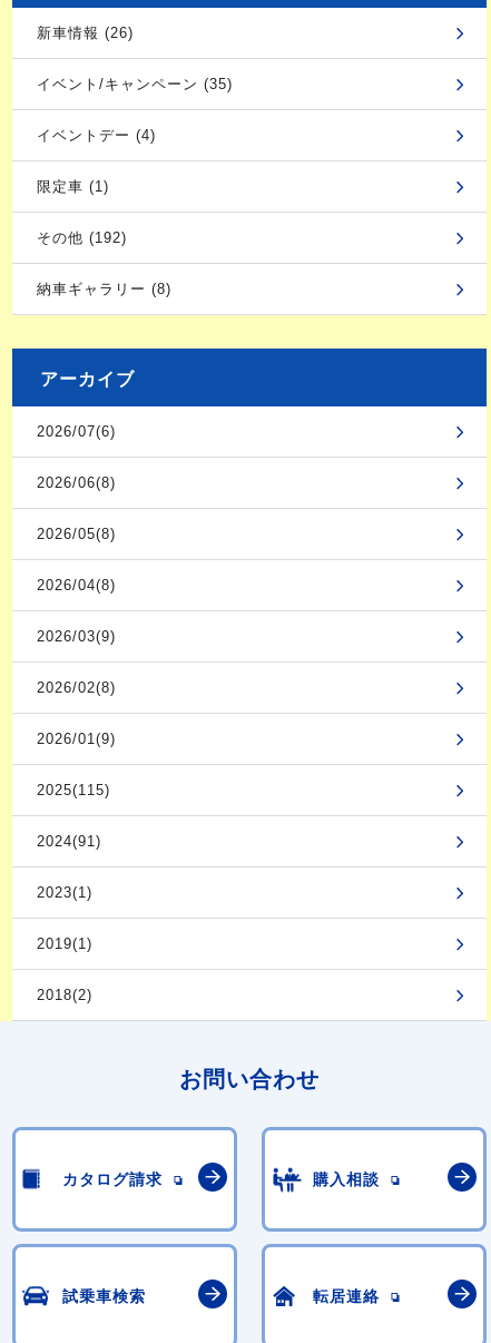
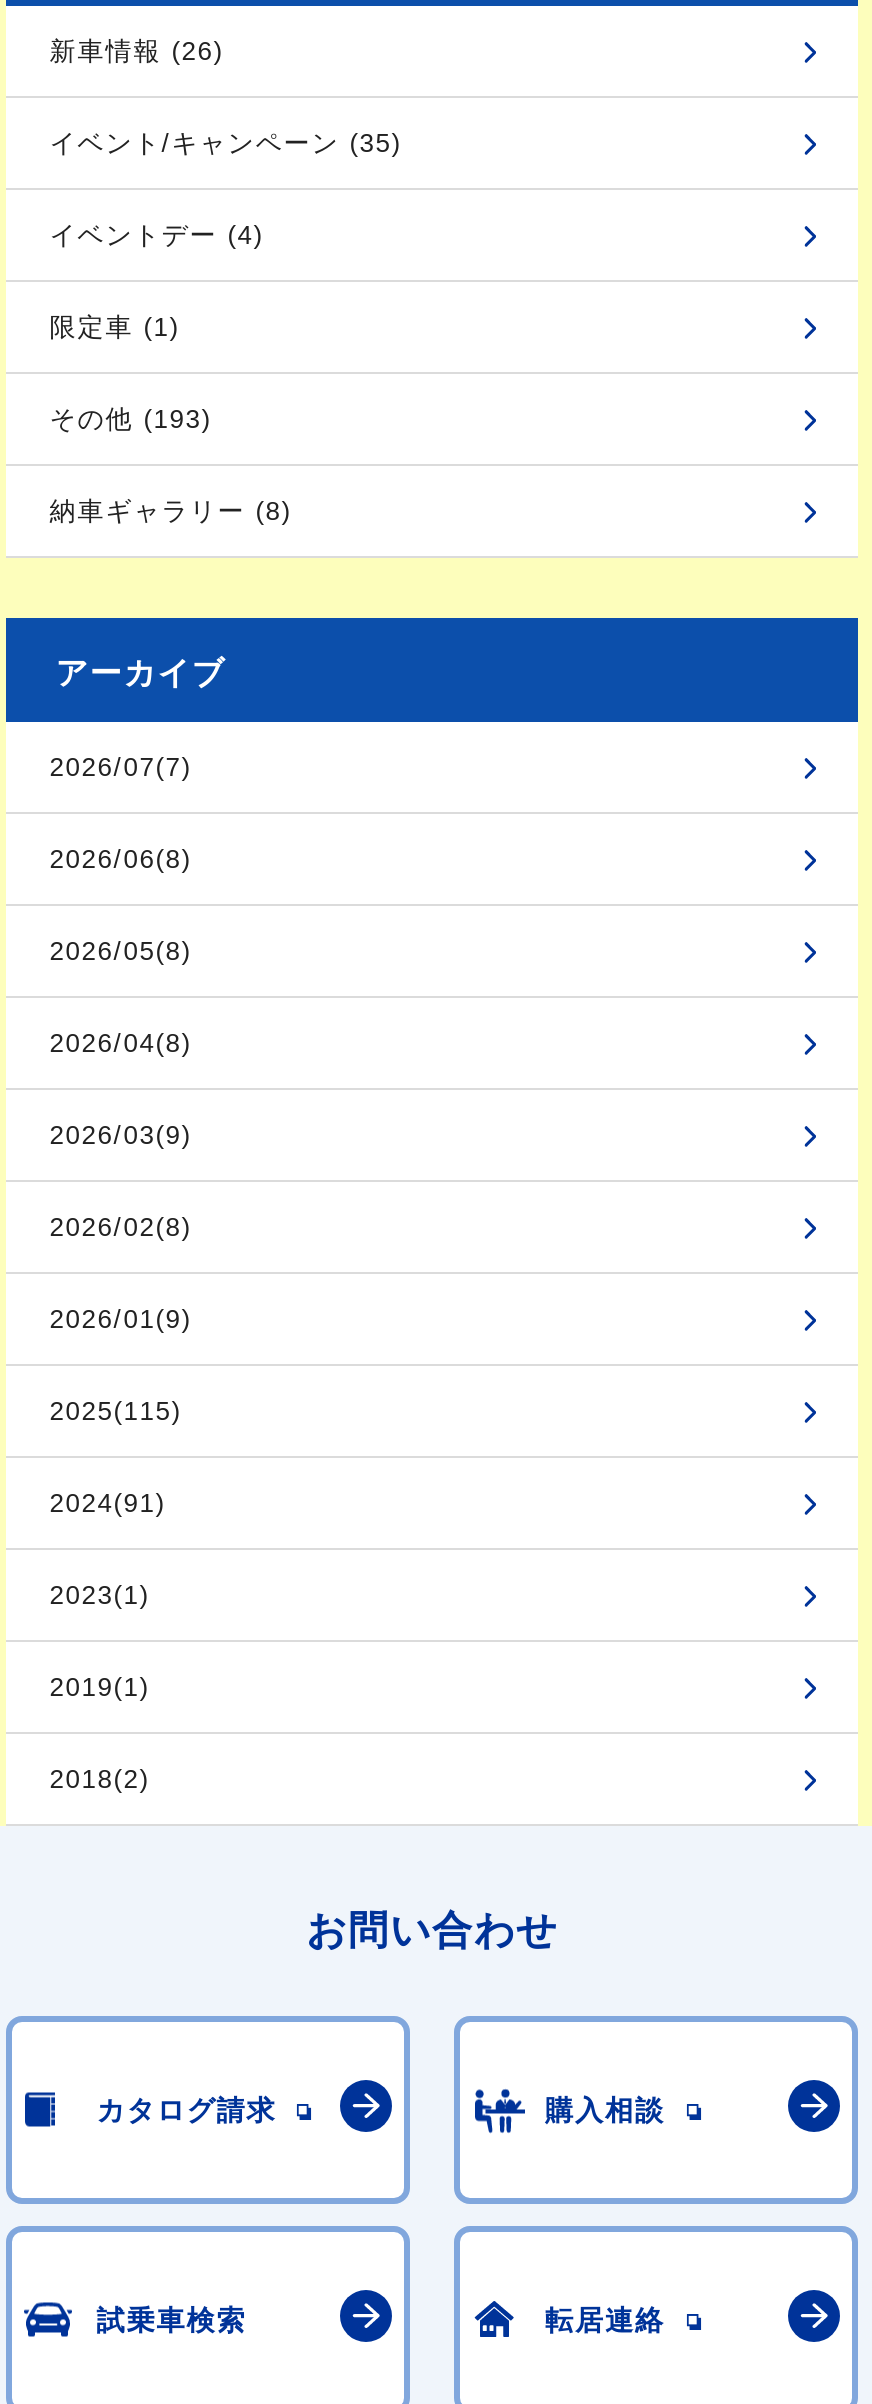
- その他 (192)
+ その他 (193)

- 2026/07(6)
+ 2026/07(7)
